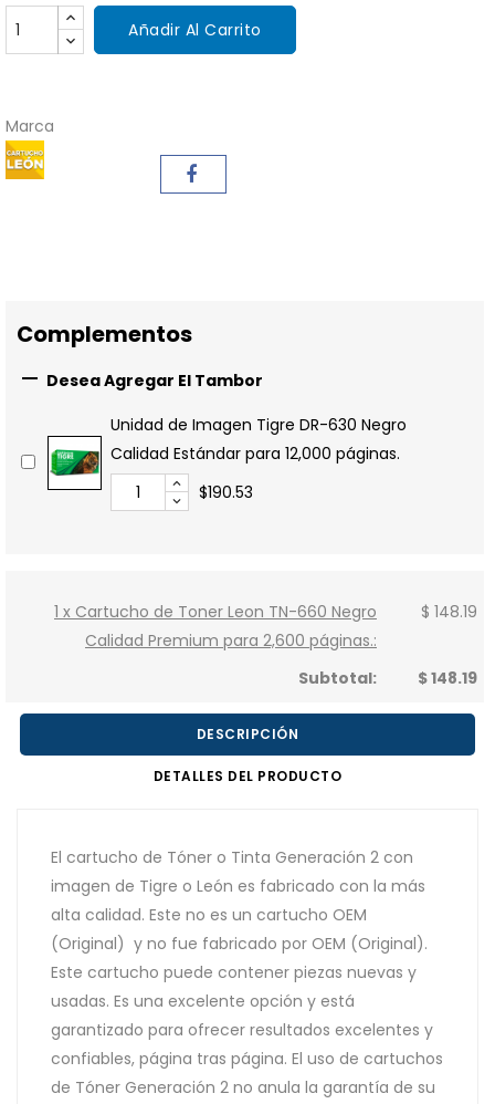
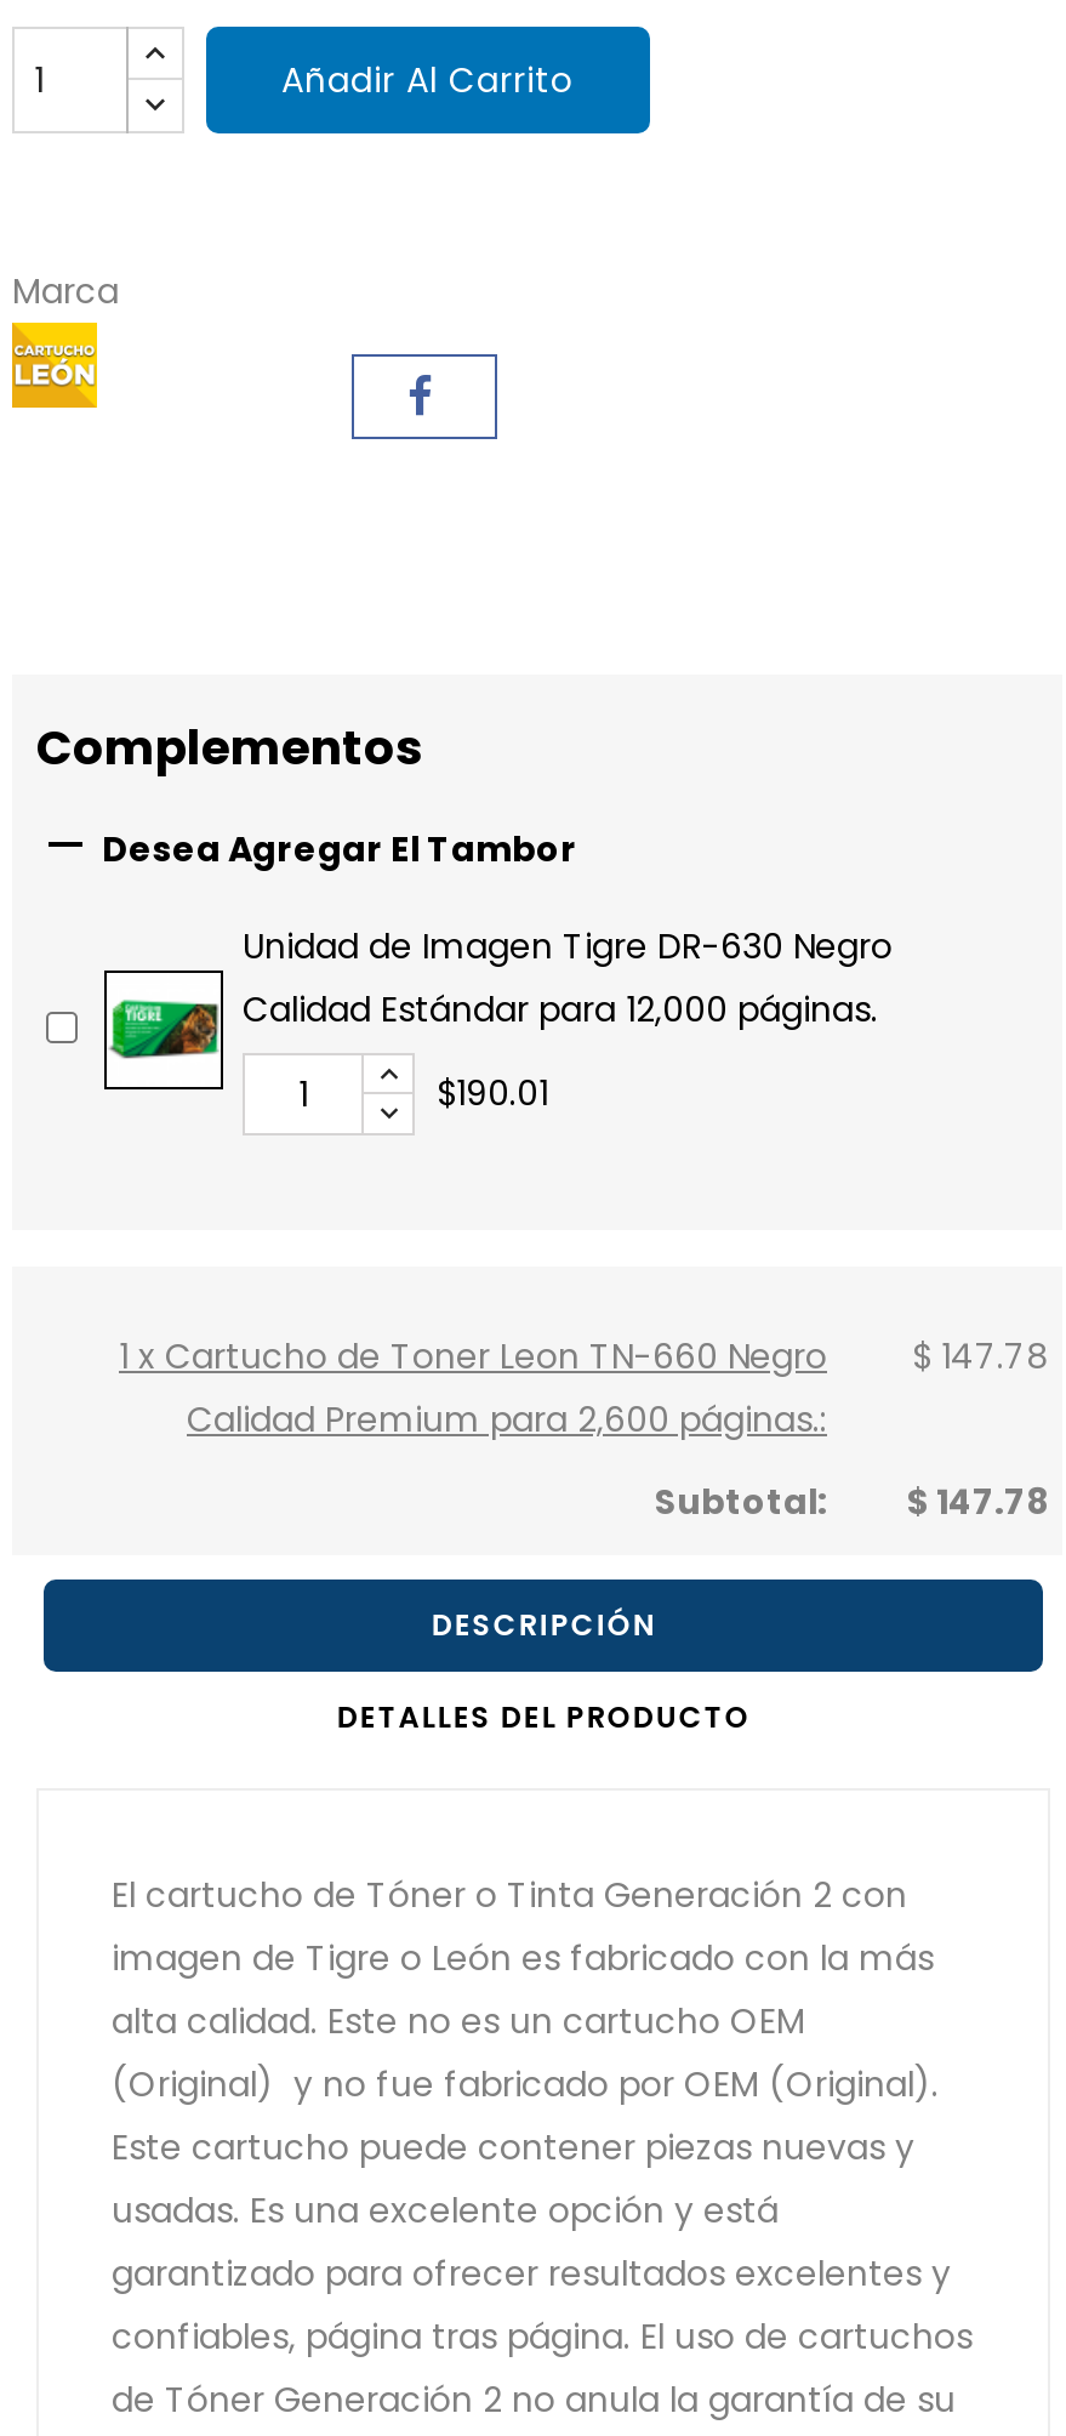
- $190.53
+ $190.01

- 1 x Cartucho de Toner Leon TN-660 Negro $ 148.19
+ 1 x Cartucho de Toner Leon TN-660 Negro $ 147.78

- Subtotal: $ 148.19
+ Subtotal: $ 147.78
